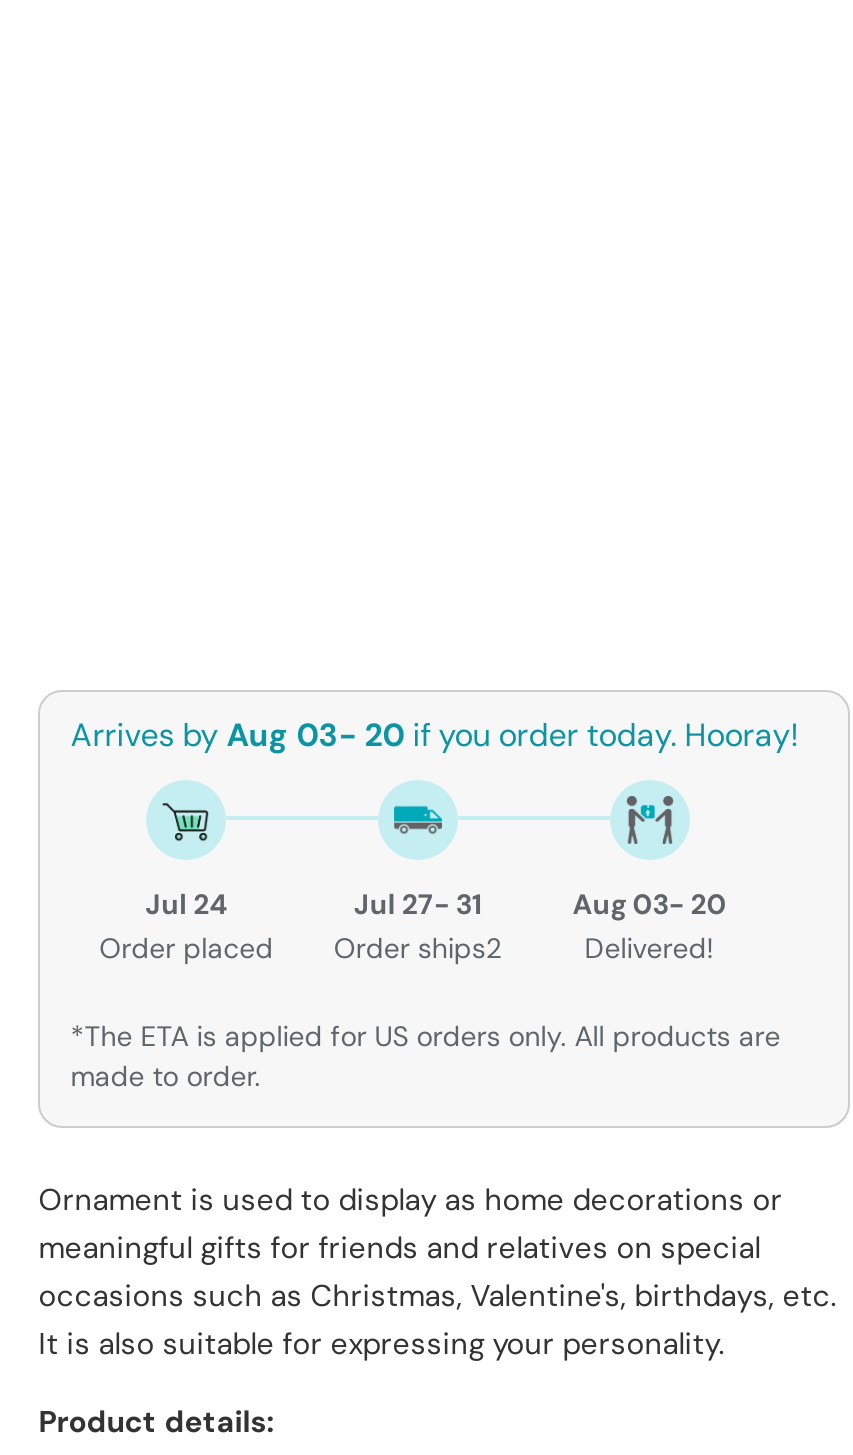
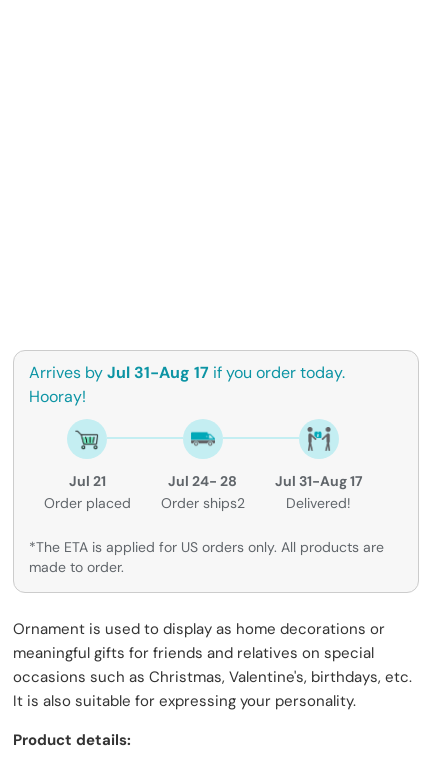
- Arrives by Aug 03- 20 if you order today. Hooray!
+ Arrives by Jul 31-Aug 17 if you order today.
+ Hooray!

- Jul 24
+ Jul 21

- Jul 27- 31
+ Jul 24- 28

- Aug 03- 20
+ Jul 31-Aug 17
